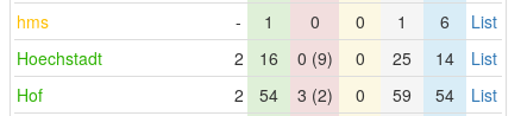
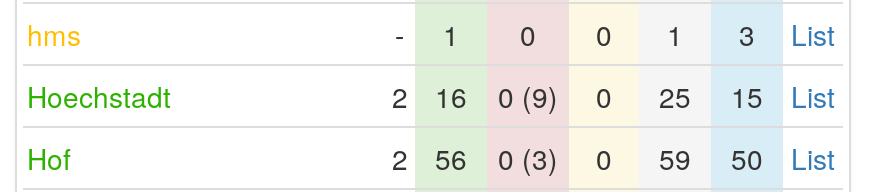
- 6
+ 3

- 2 16 0 (9) 0 25 14 List
+ 2 16 0 (9) 0 25 15 List

- 54
+ 56

- 3 (2)
+ 0 (3)

- 54
+ 50
